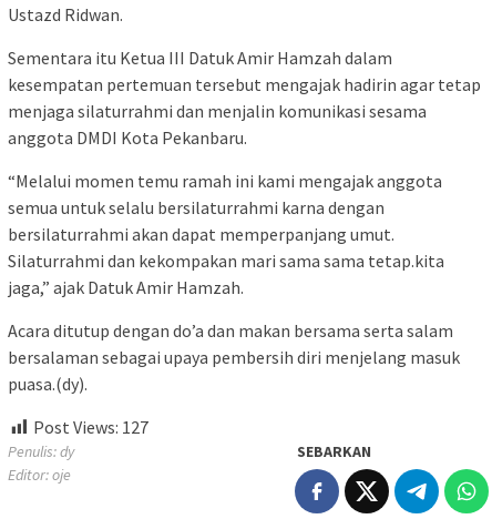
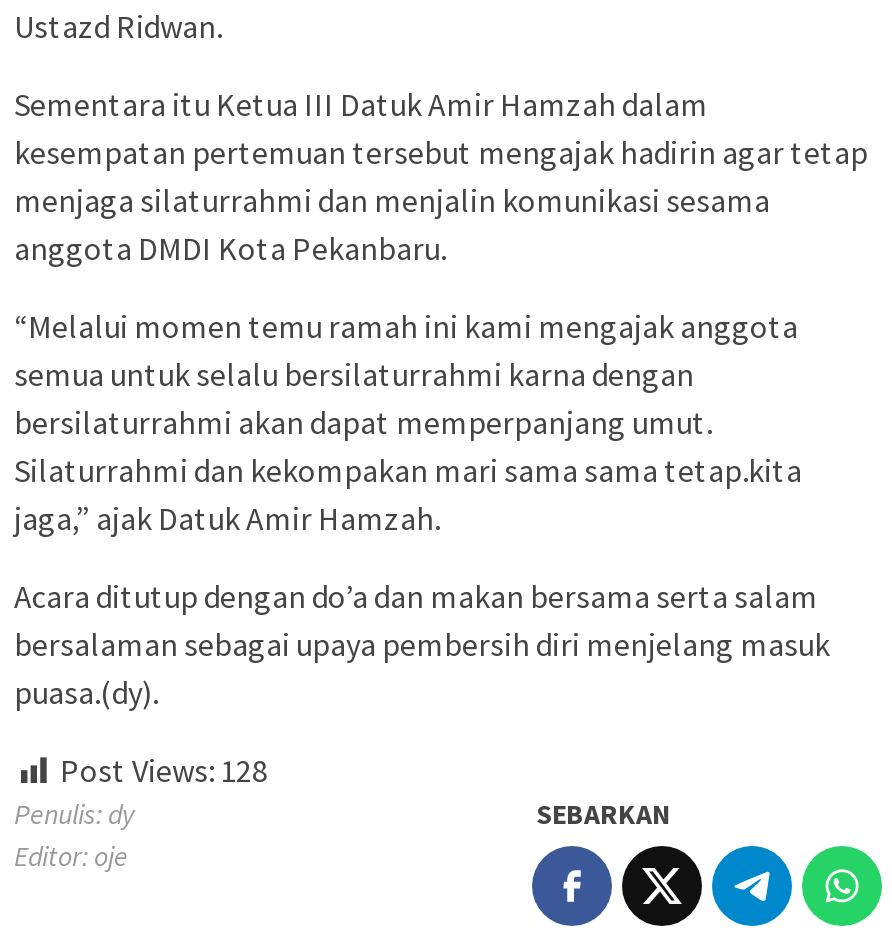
- Post Views: 127
+ Post Views: 128
